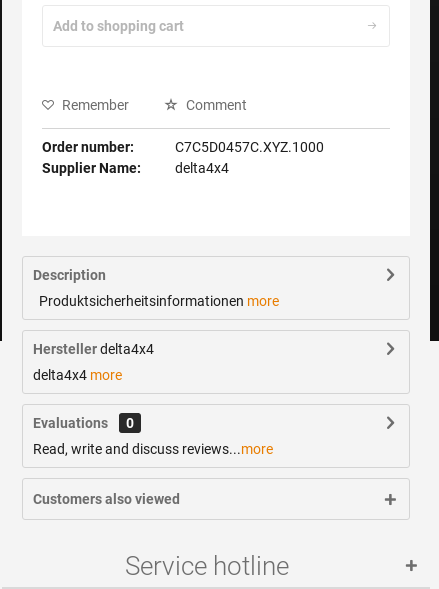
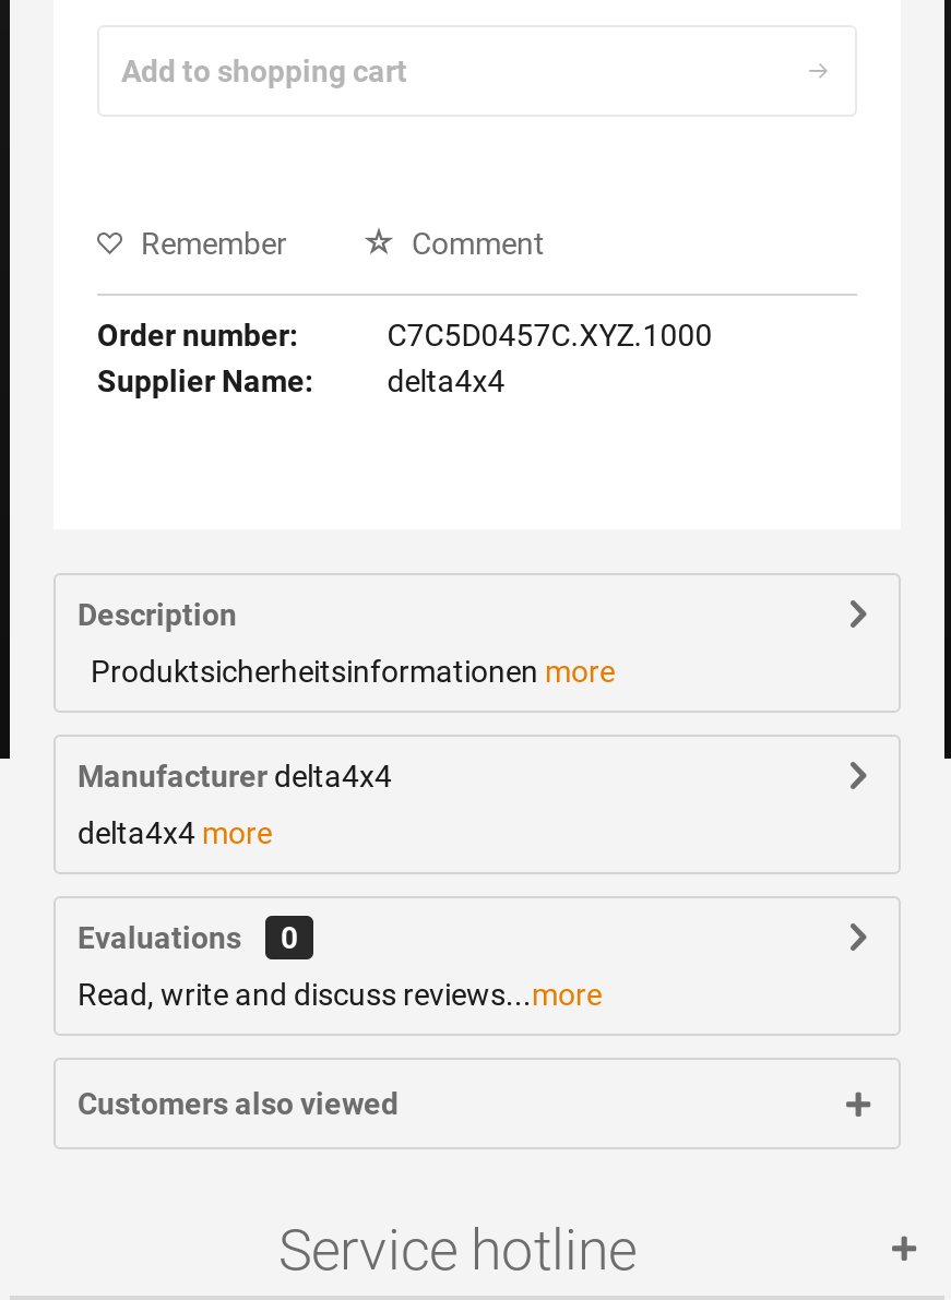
- Hersteller delta4x4
+ Manufacturer delta4x4
